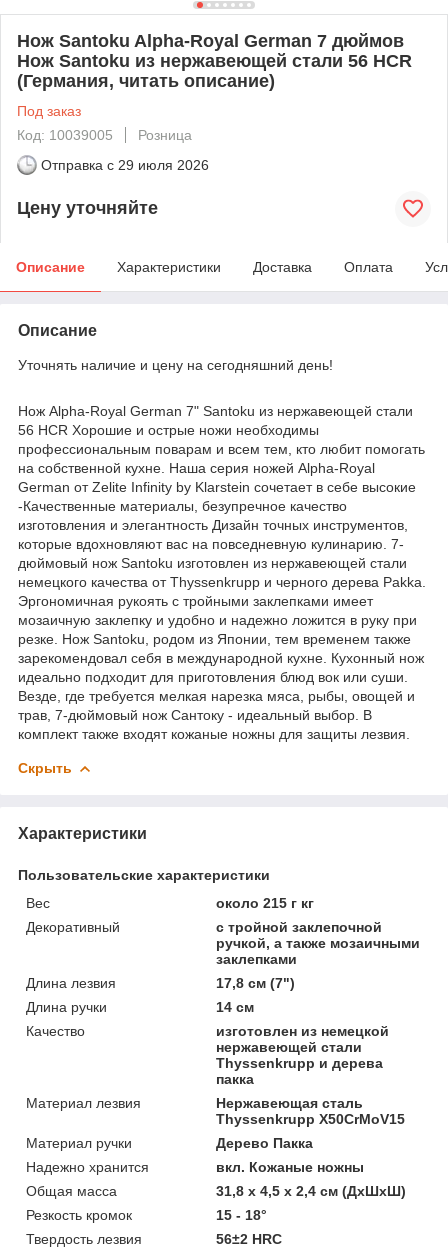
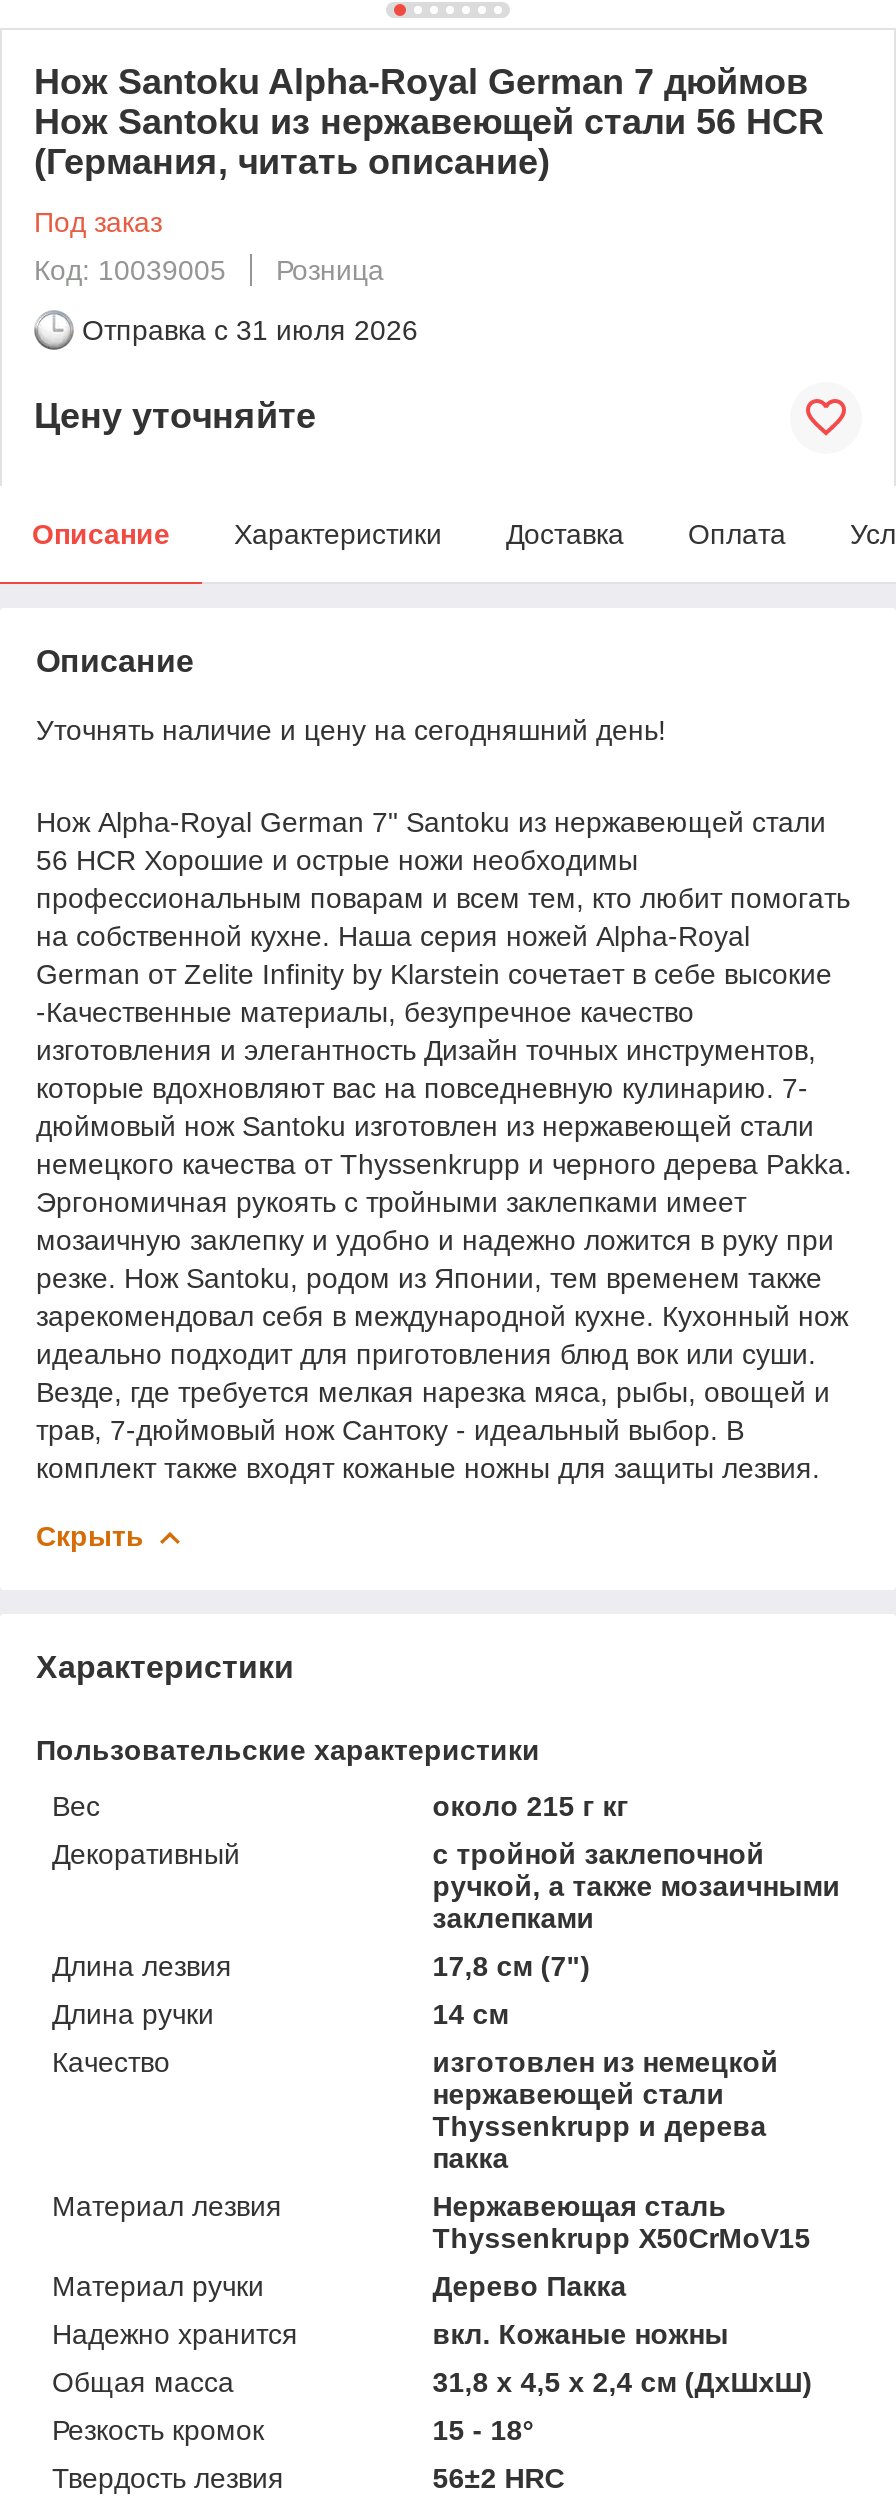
- Отправка с 29 июля 2026
+ Отправка с 31 июля 2026
